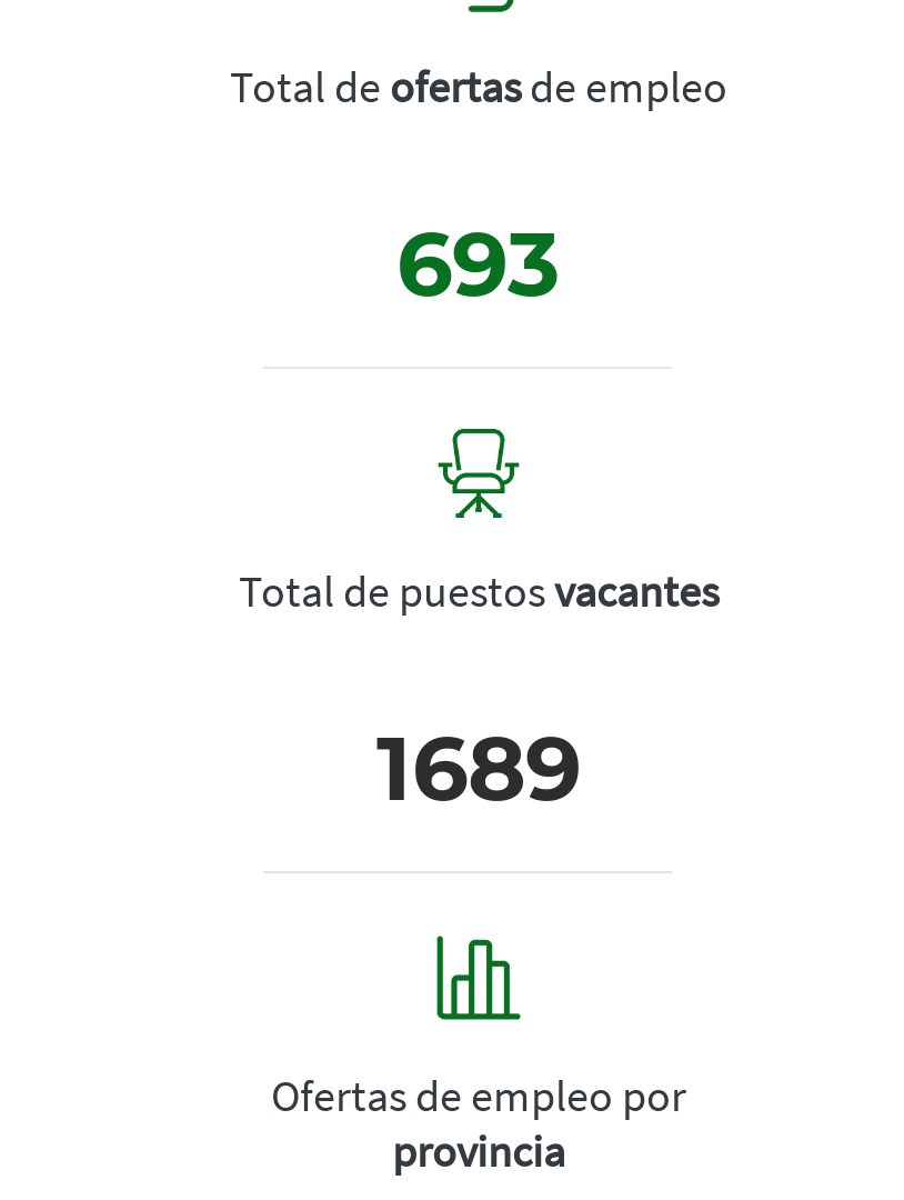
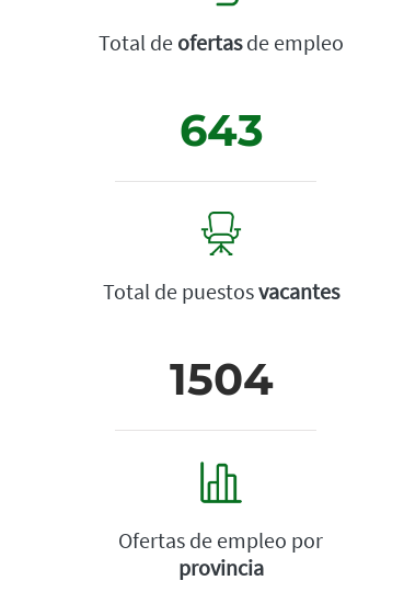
- 693
+ 643

- 1689
+ 1504
